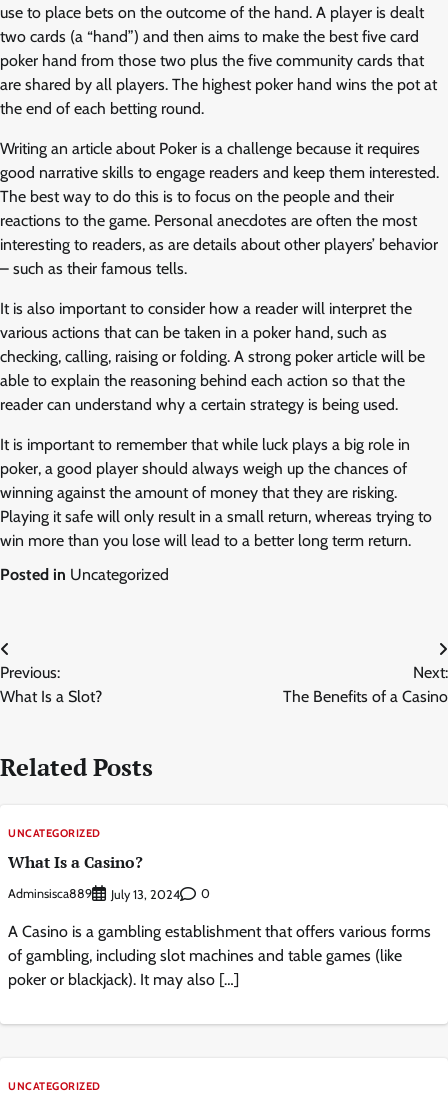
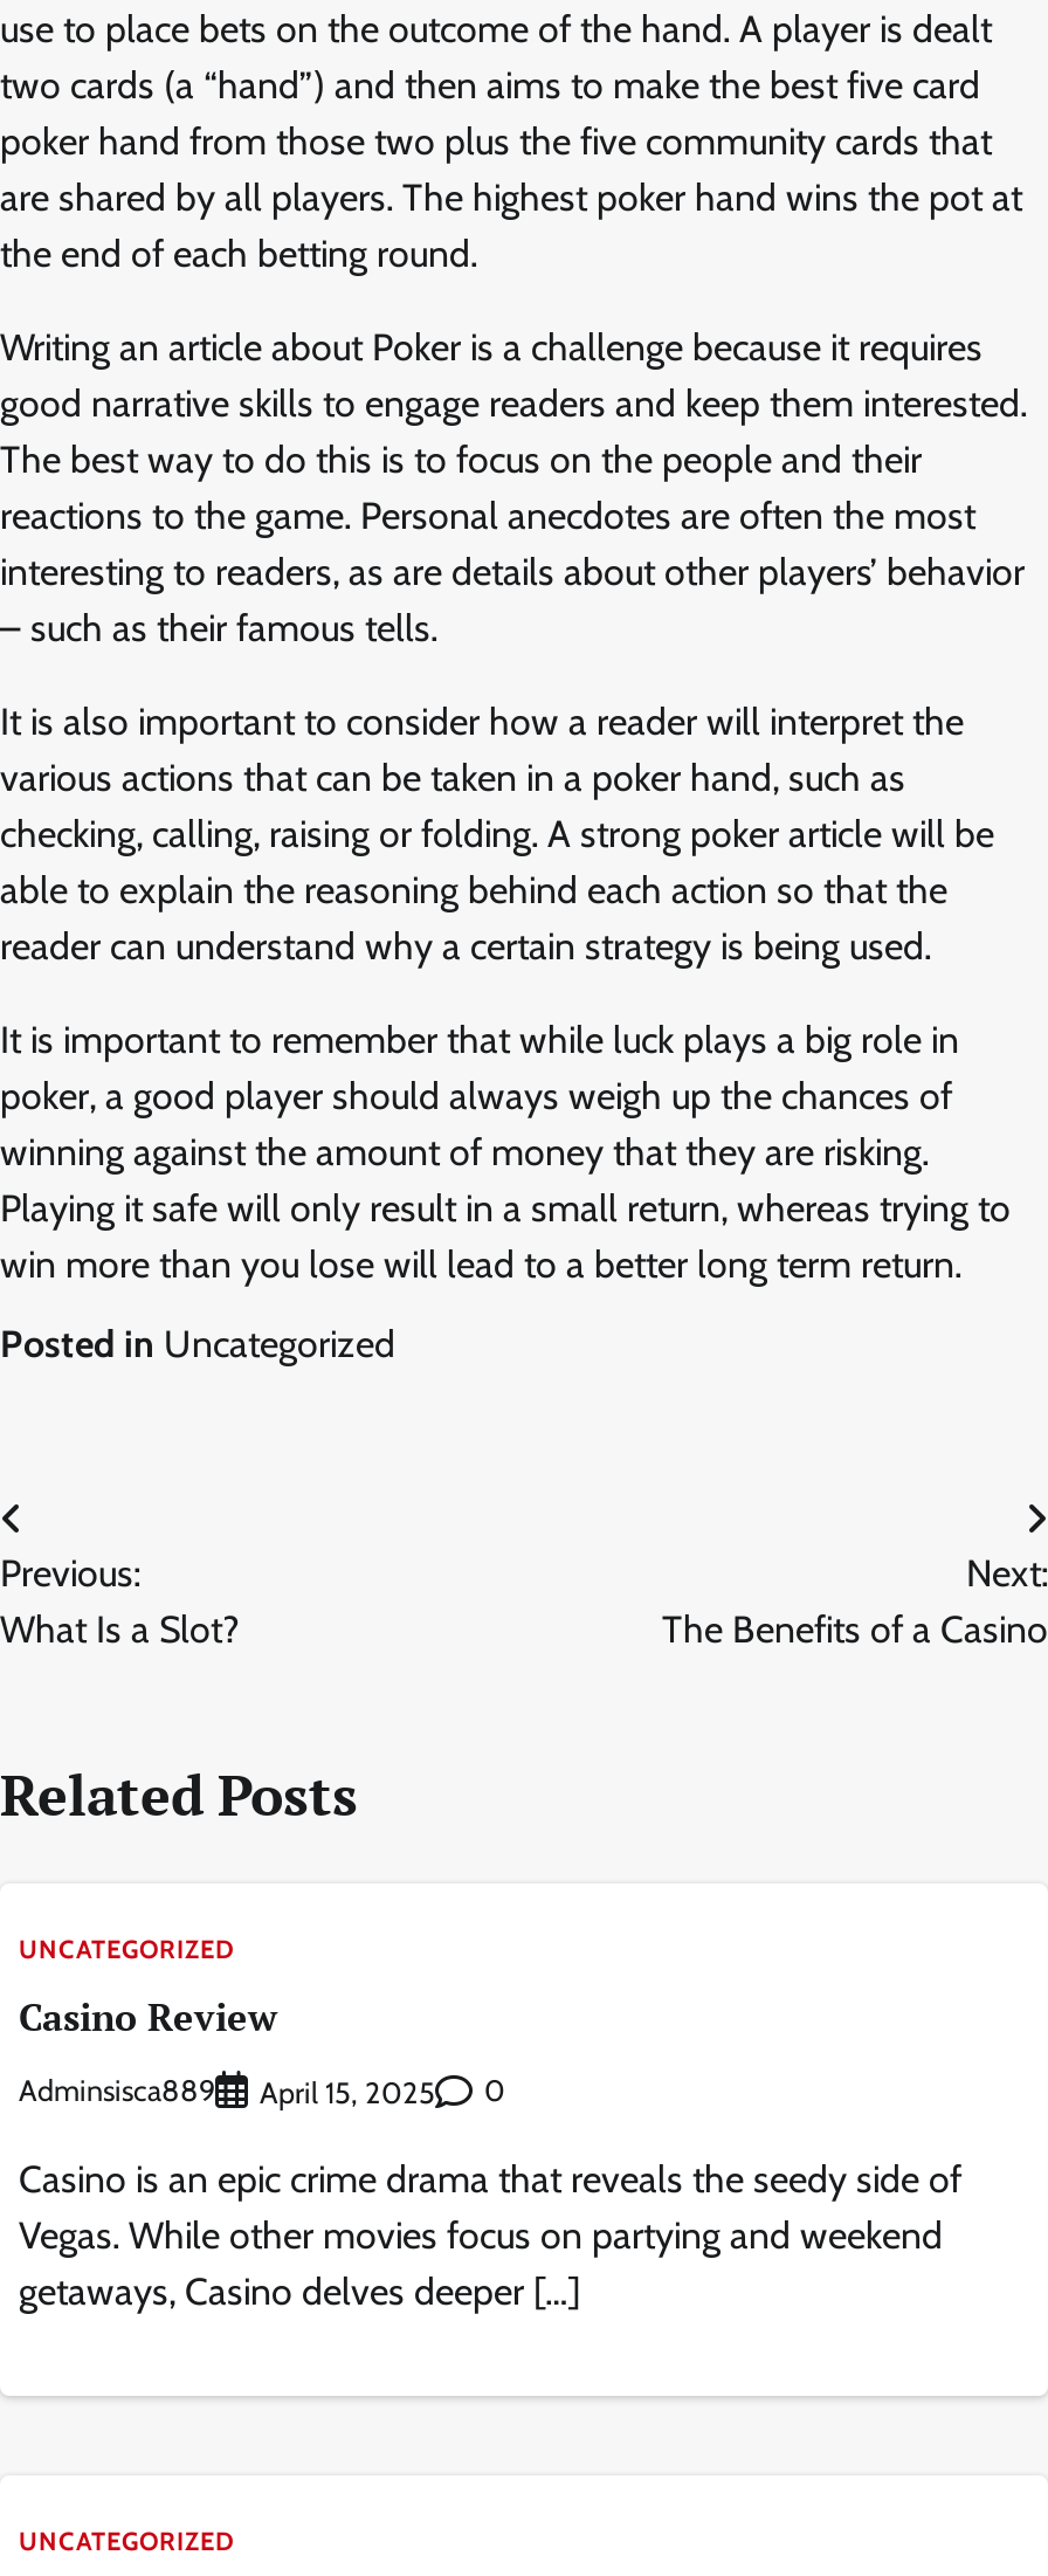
- What Is a Casino?
+ Casino Review

- July 13, 2024
+ April 15, 2025

- A Casino is a gambling establishment that offers various forms
- of gambling, including slot machines and table games (like
- poker or blackjack). It may also […]
+ Casino is an epic crime drama that reveals the seedy side of
+ Vegas. While other movies focus on partying and weekend
+ getaways, Casino delves deeper […]
